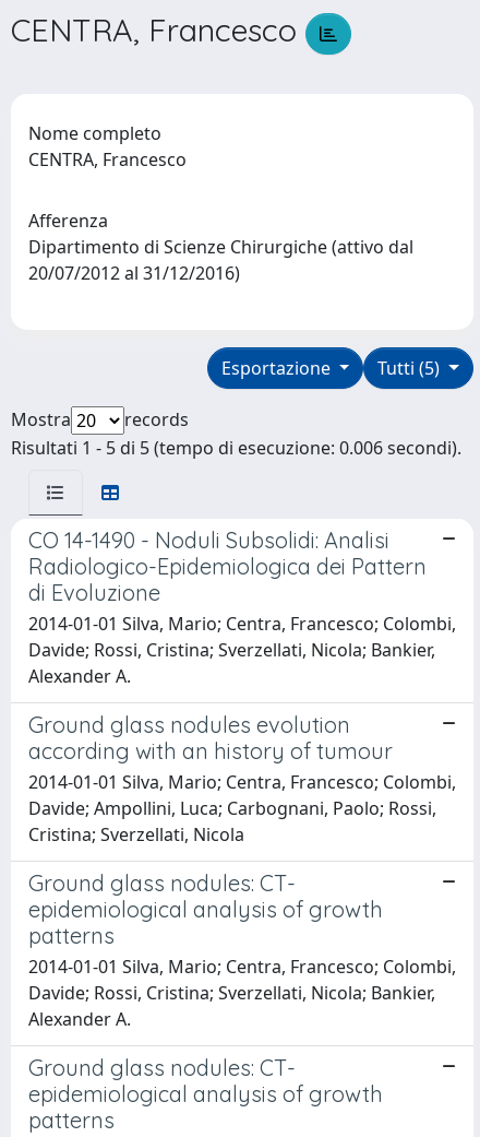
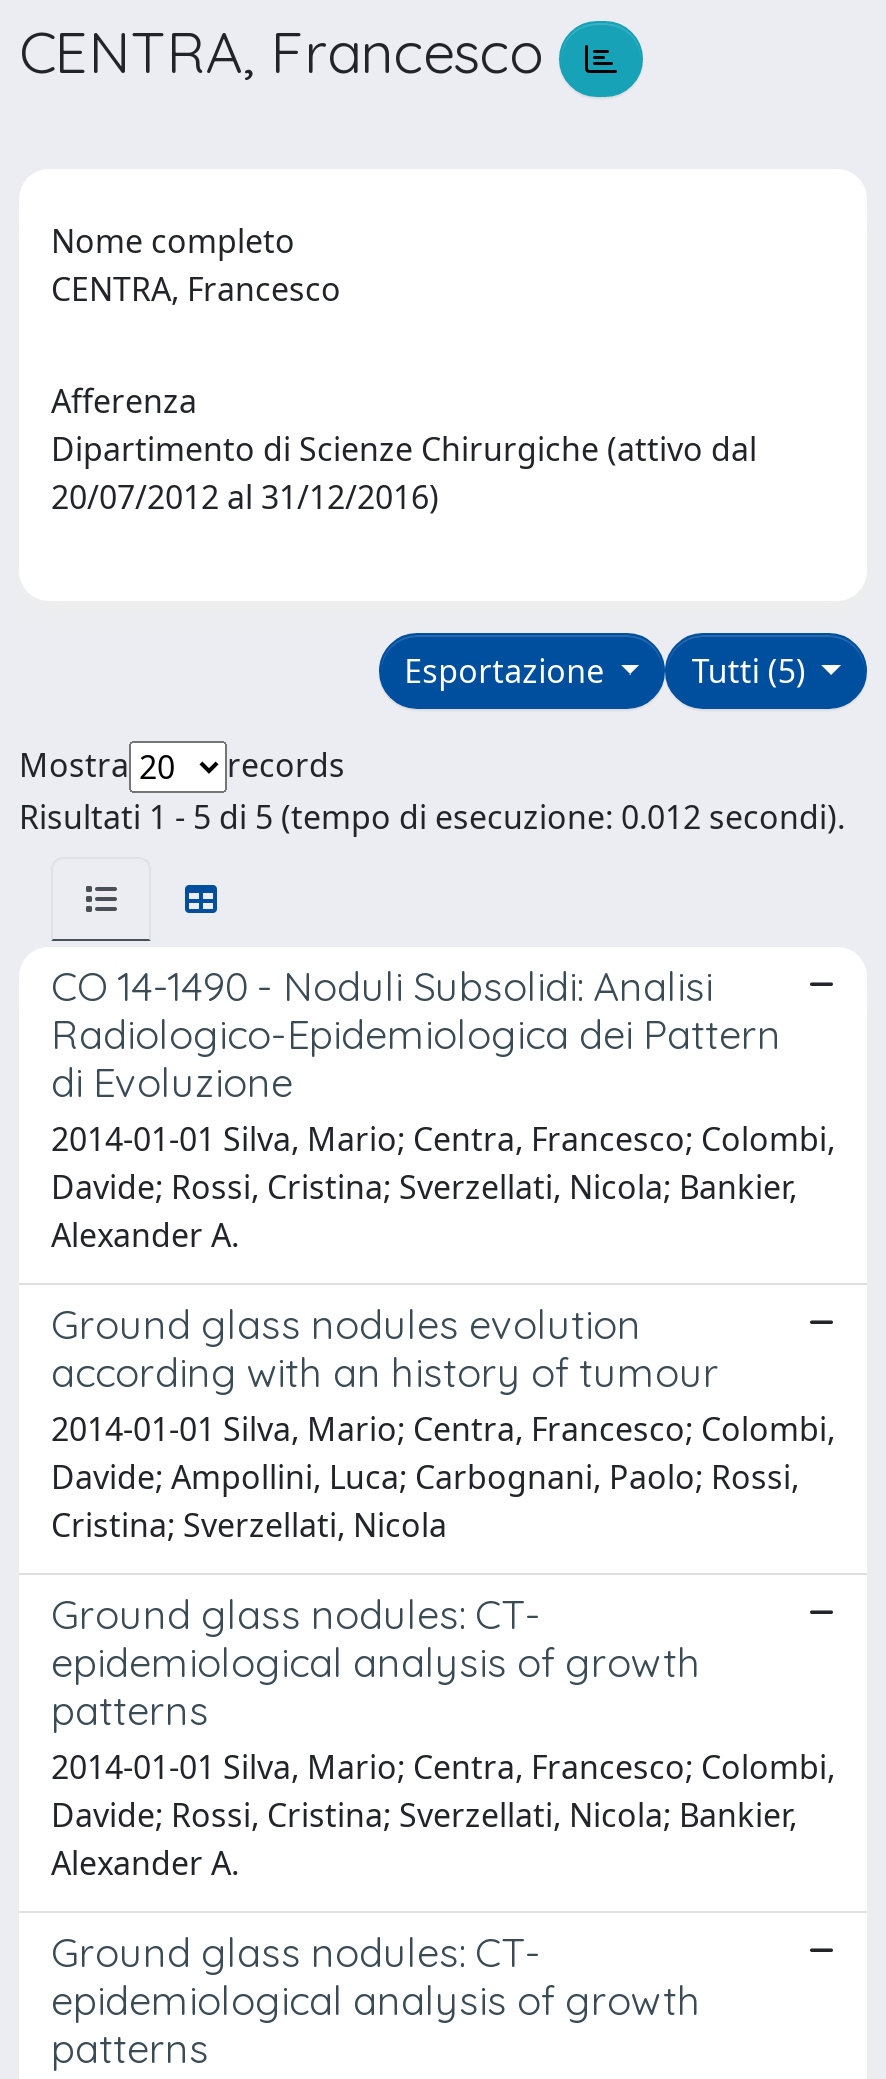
- Risultati 1 - 5 di 5 (tempo di esecuzione: 0.006 secondi).
+ Risultati 1 - 5 di 5 (tempo di esecuzione: 0.012 secondi).
